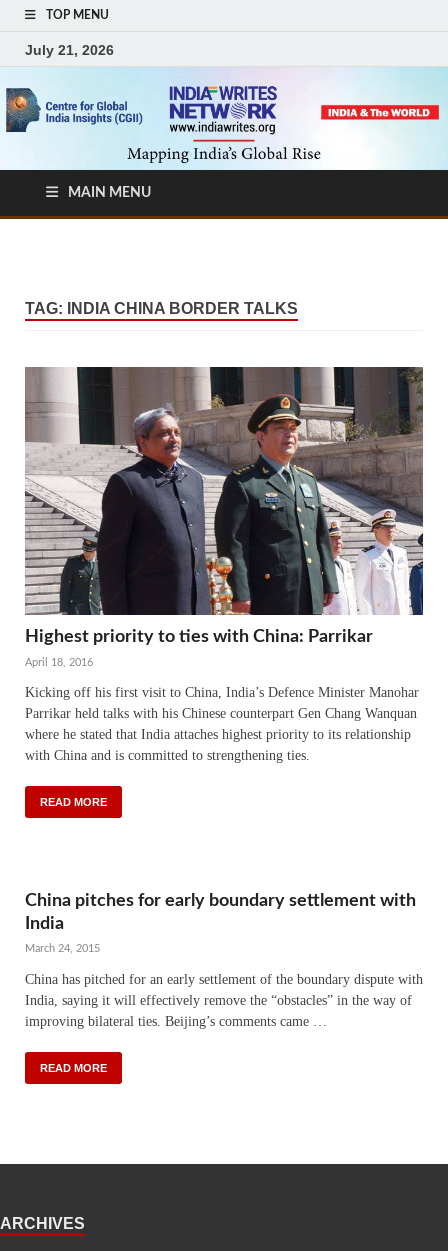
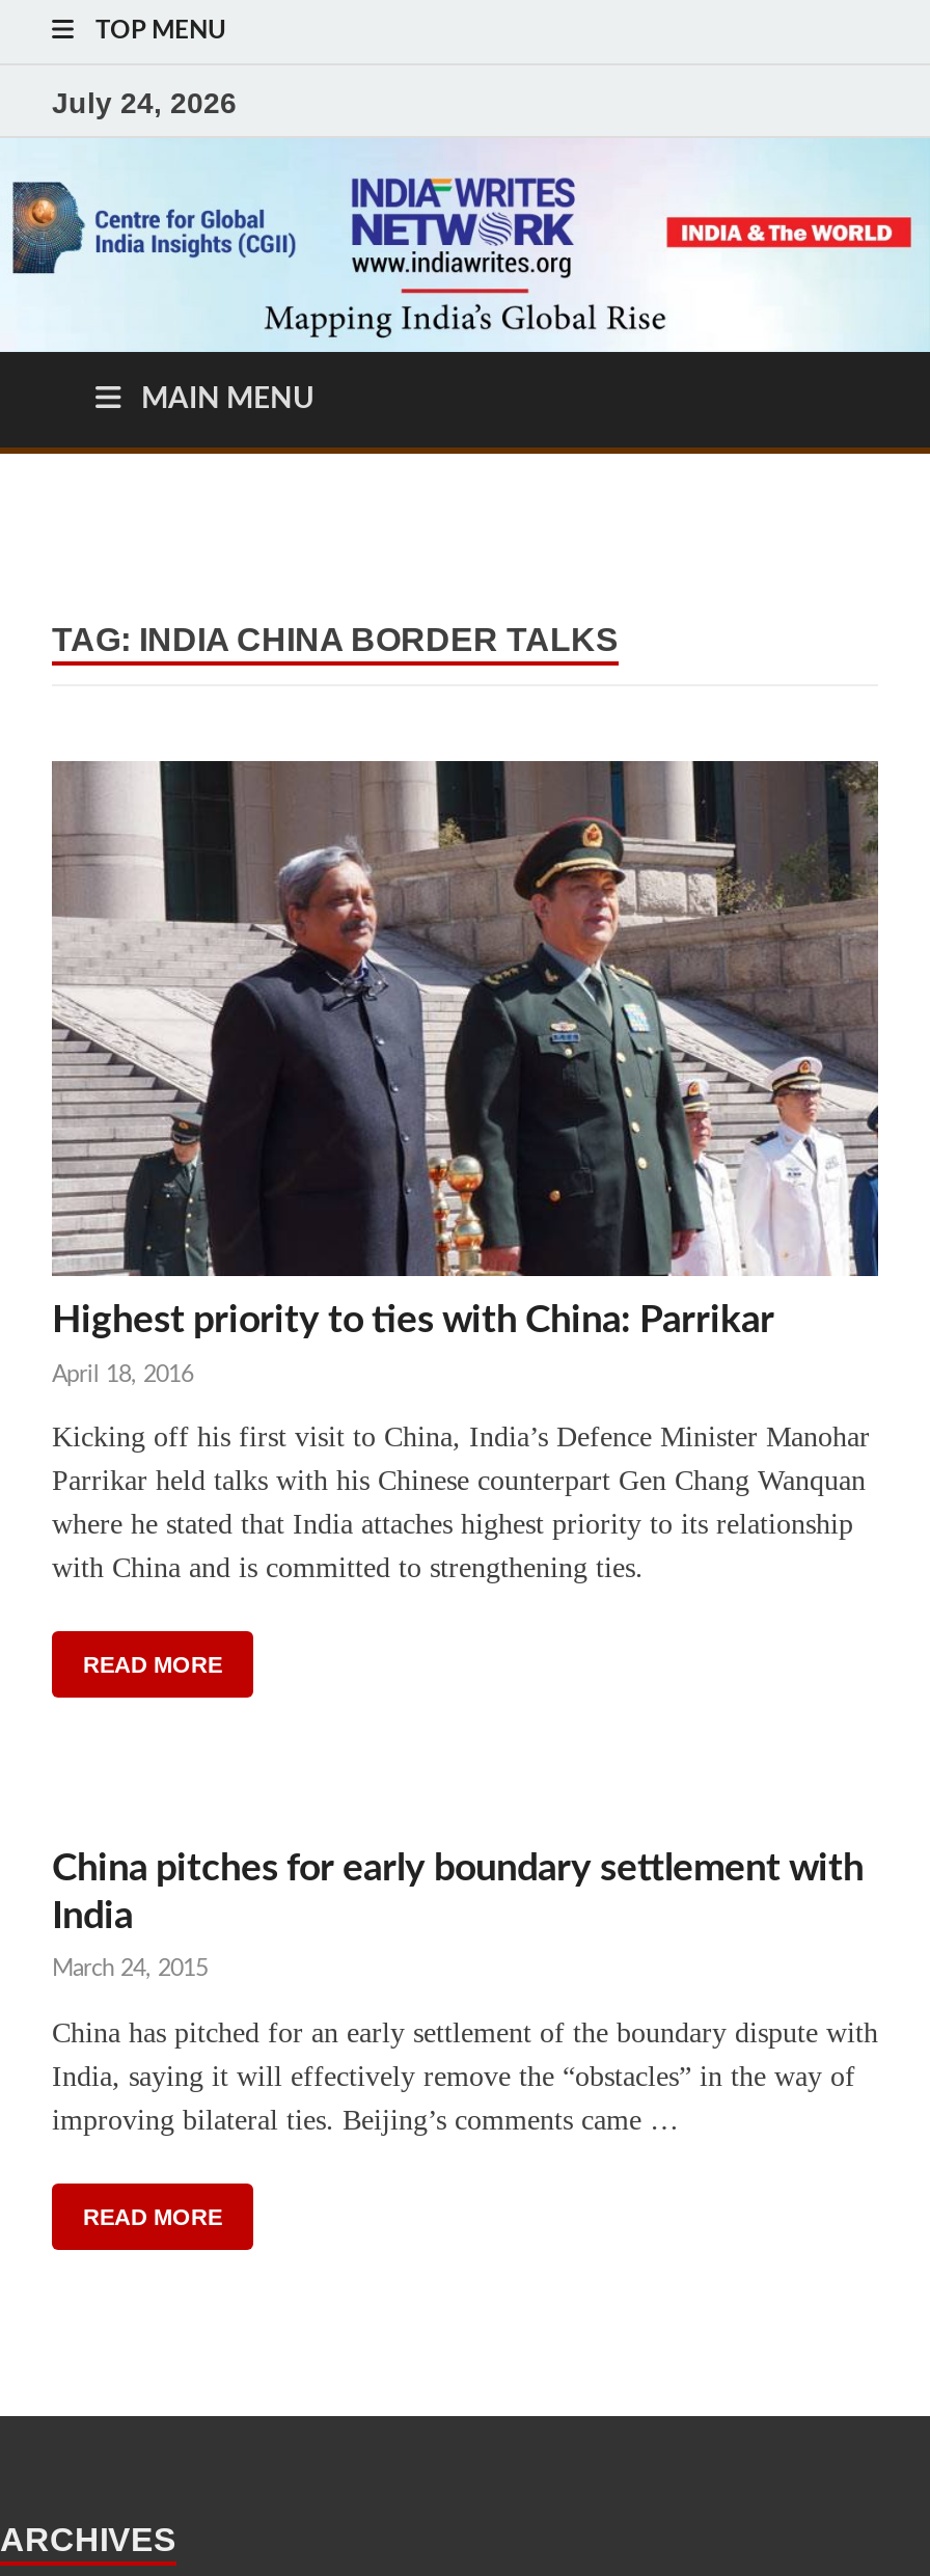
- July 21, 2026
+ July 24, 2026
